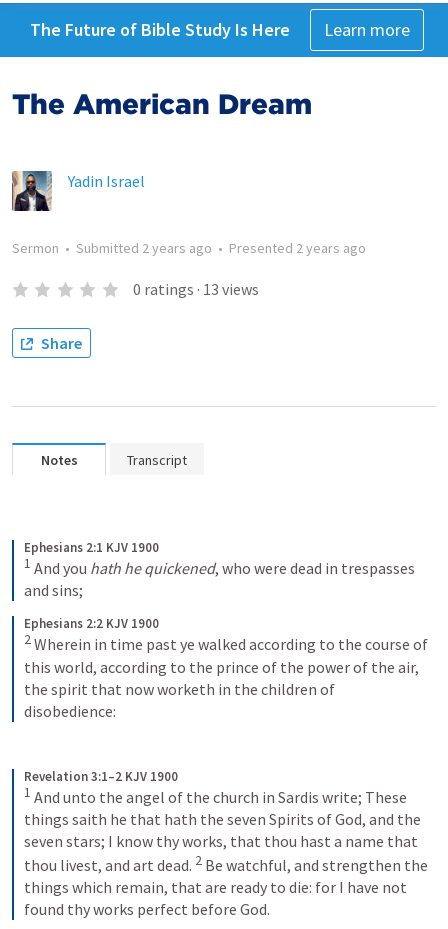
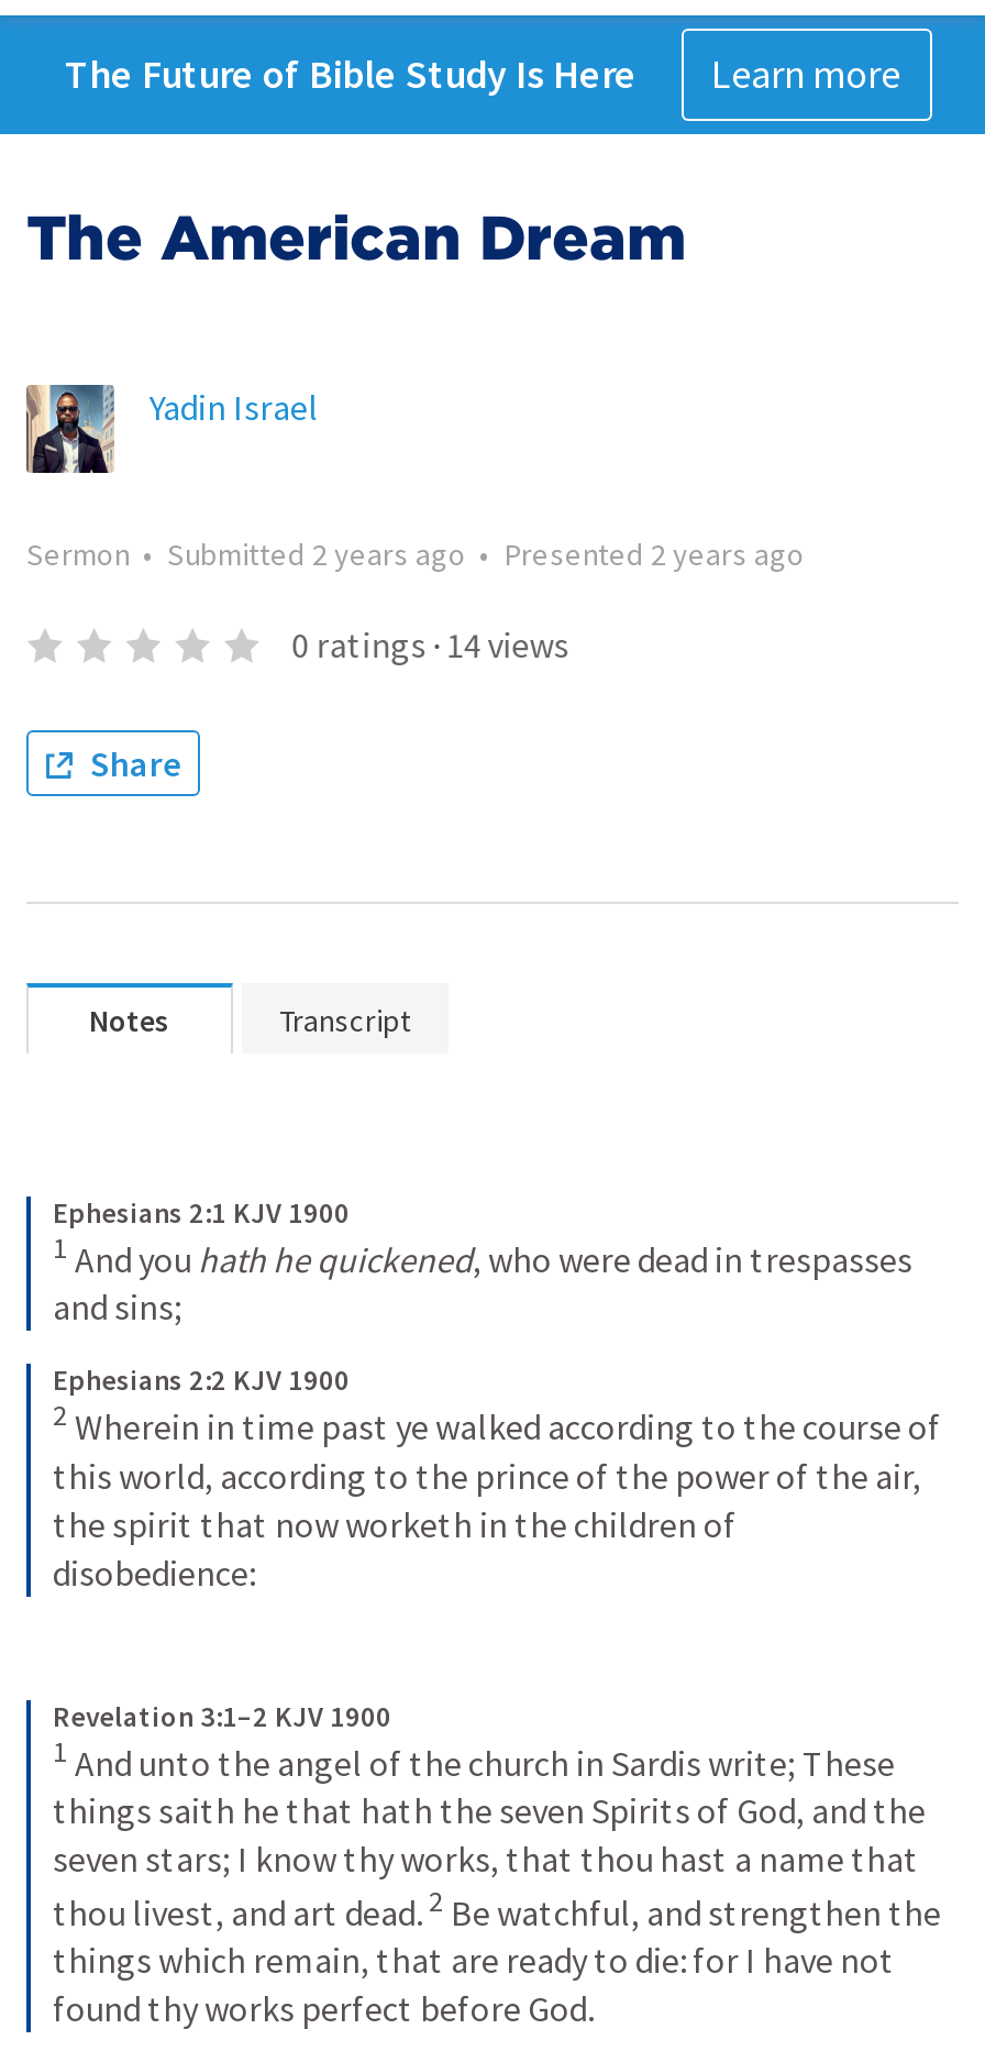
- 0 ratings · 13 views
+ 0 ratings · 14 views
